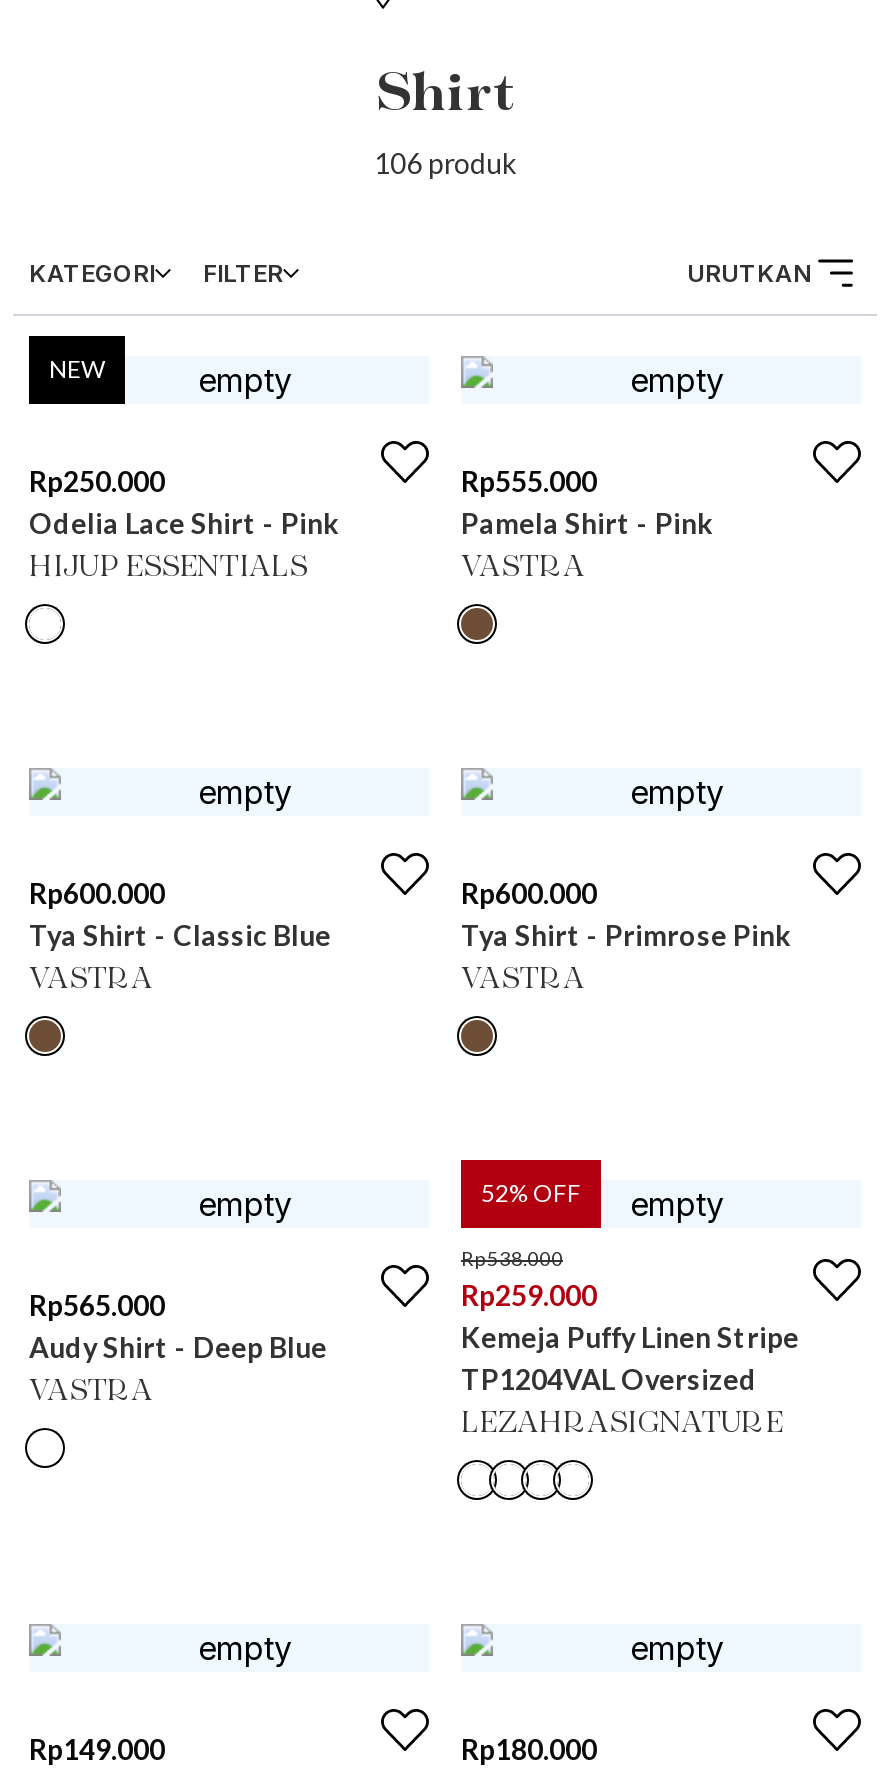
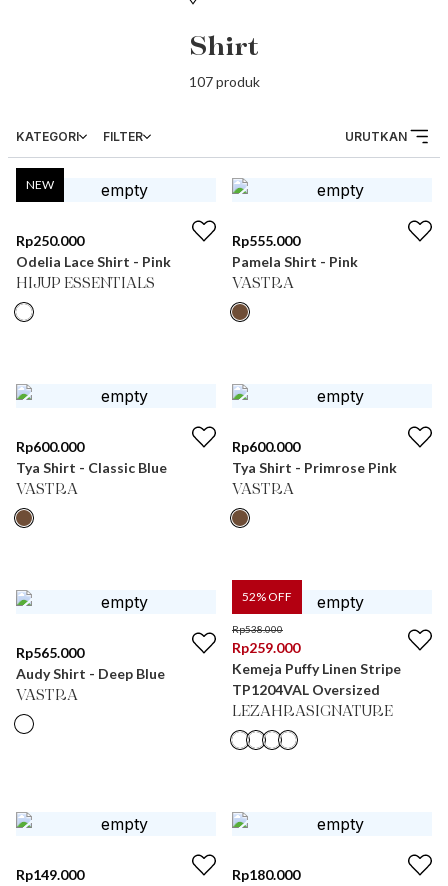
- 106 produk
+ 107 produk
